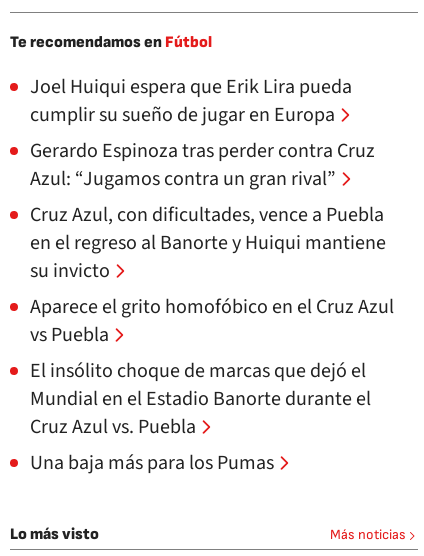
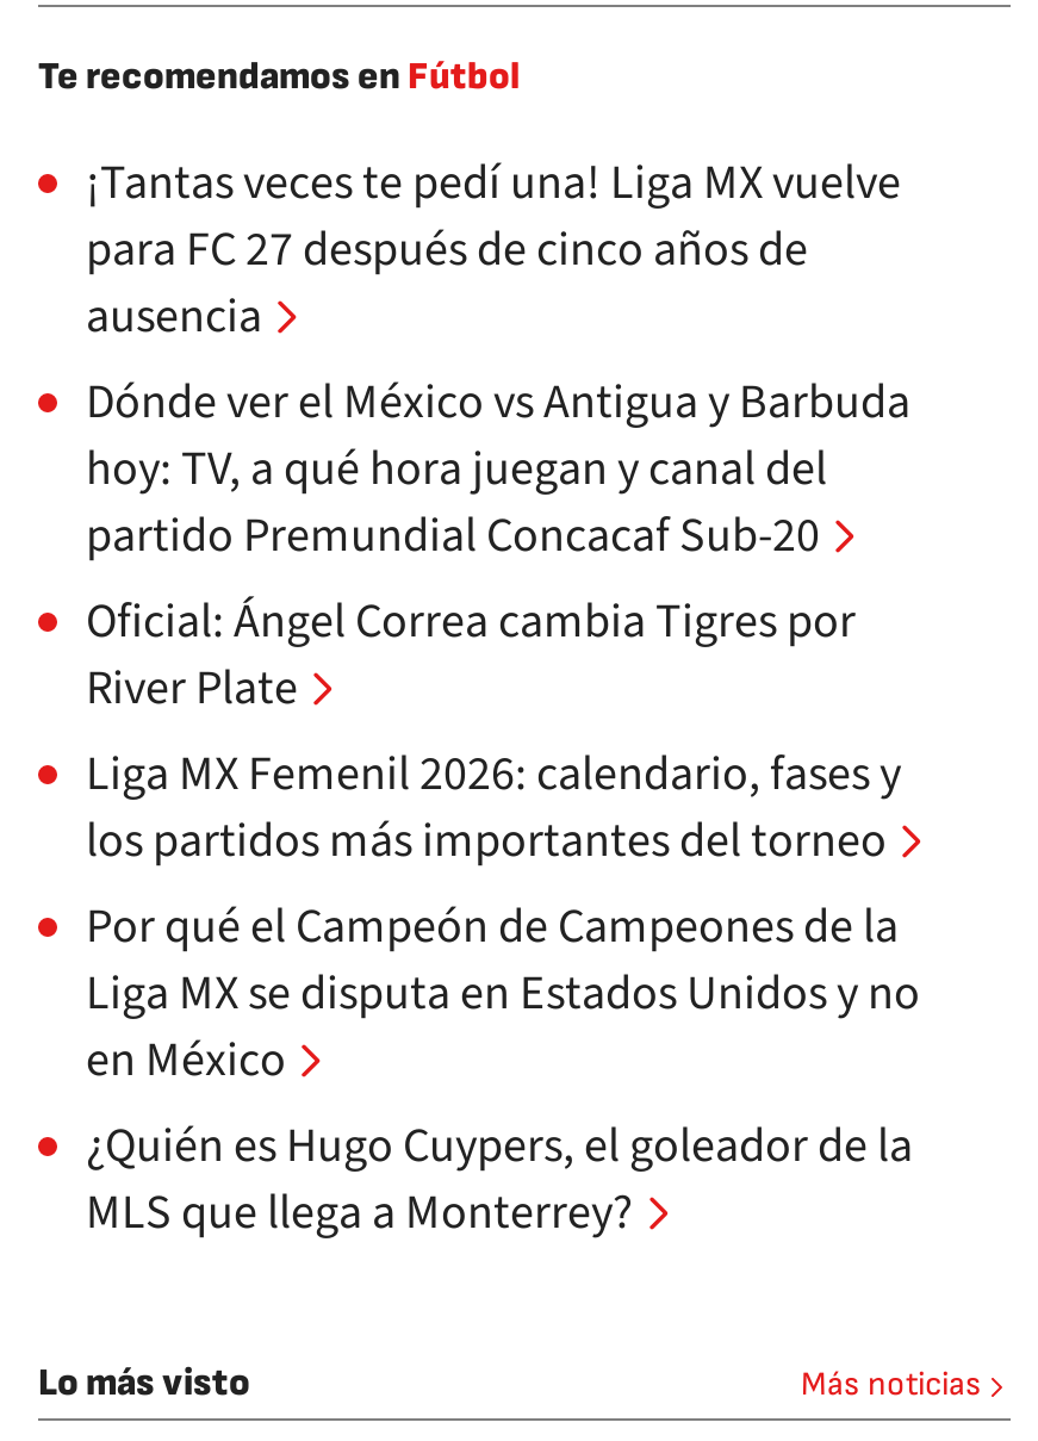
- Joel Huiqui espera que Erik Lira pueda
- cumplir su sueño de jugar en Europa
- Gerardo Espinoza tras perder contra Cruz
- Azul: “Jugamos contra un gran rival”
- Cruz Azul, con dificultades, vence a Puebla
- en el regreso al Banorte y Huiqui mantiene
- su invicto
- Aparece el grito homofóbico en el Cruz Azul
- vs Puebla
- El insólito choque de marcas que dejó el
- Mundial en el Estadio Banorte durante el
- Cruz Azul vs. Puebla
- Una baja más para los Pumas
+ ¡Tantas veces te pedí una! Liga MX vuelve
+ para FC 27 después de cinco años de
+ ausencia
+ Dónde ver el México vs Antigua y Barbuda
+ hoy: TV, a qué hora juegan y canal del
+ partido Premundial Concacaf Sub-20
+ Oficial: Ángel Correa cambia Tigres por
+ River Plate
+ Liga MX Femenil 2026: calendario, fases y
+ los partidos más importantes del torneo
+ Por qué el Campeón de Campeones de la
+ Liga MX se disputa en Estados Unidos y no
+ en México
+ ¿Quién es Hugo Cuypers, el goleador de la
+ MLS que llega a Monterrey?
